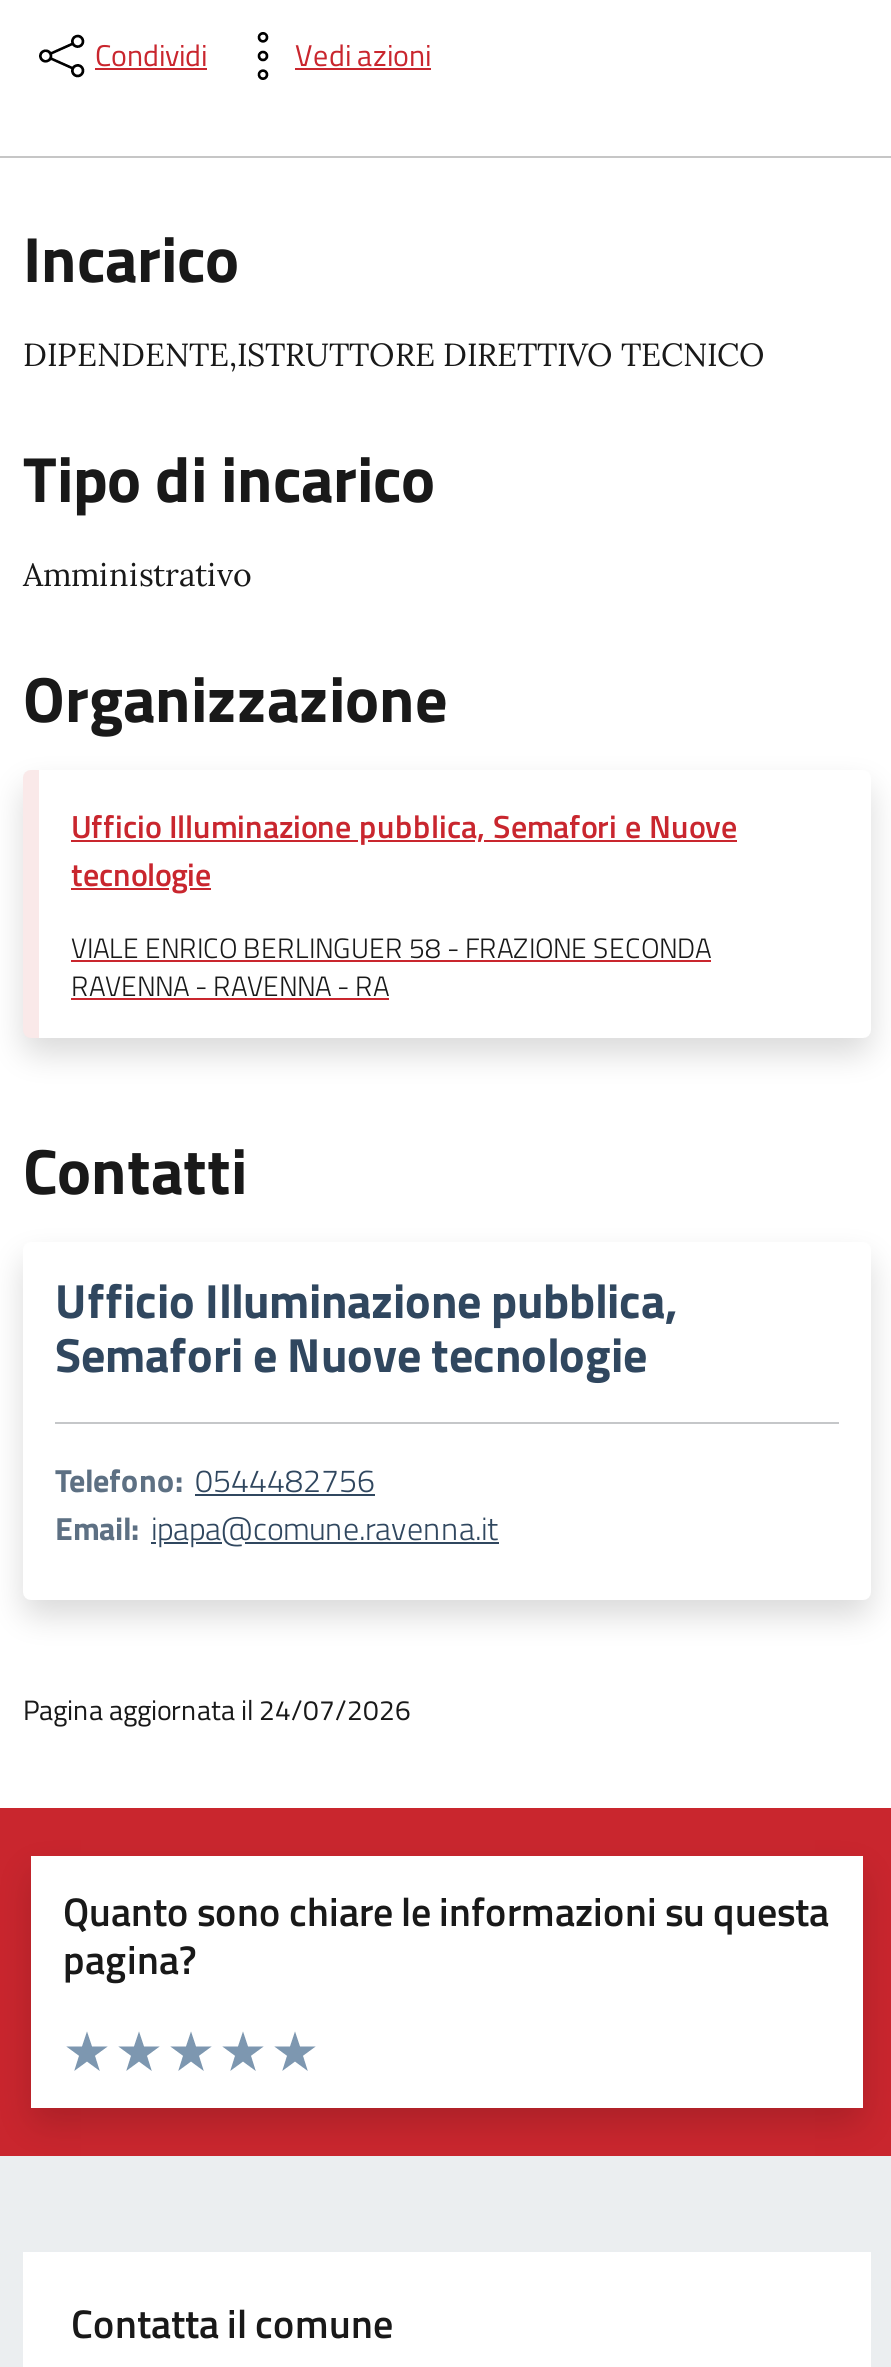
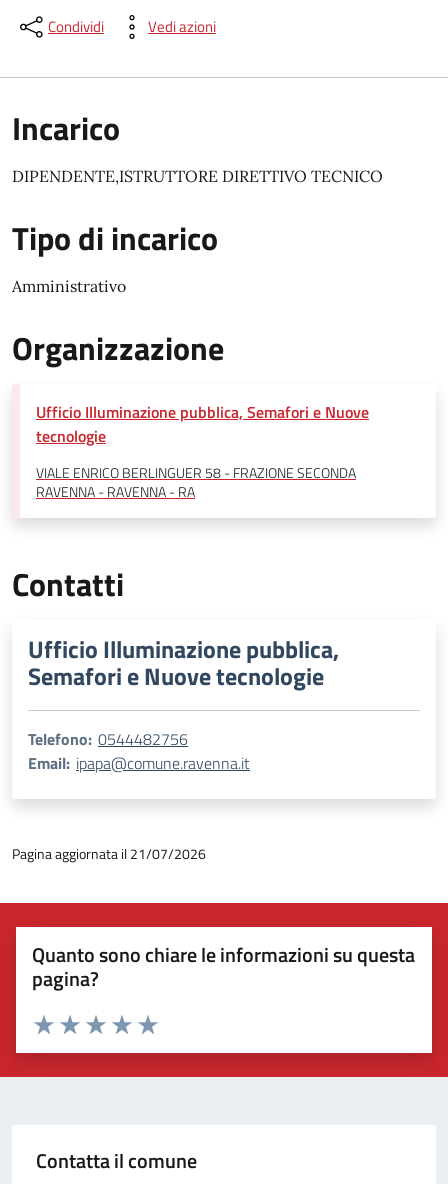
- Pagina aggiornata il 24/07/2026
+ Pagina aggiornata il 21/07/2026
